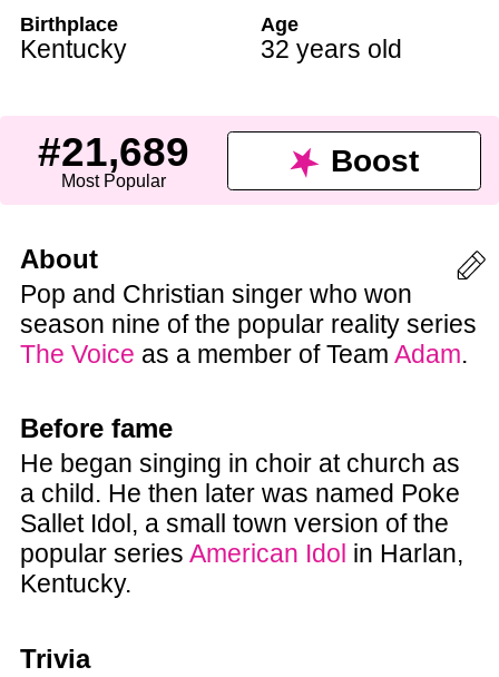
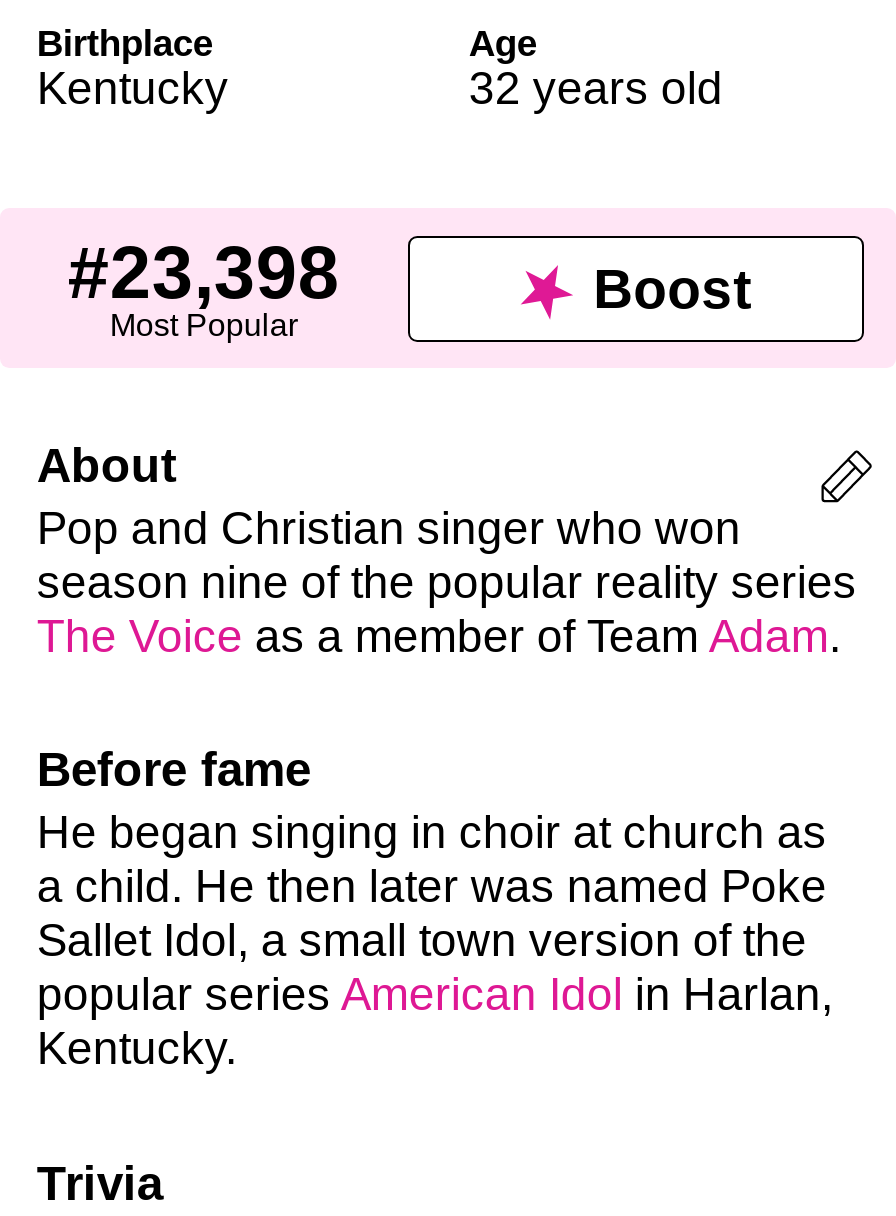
- #21,689
+ #23,398
